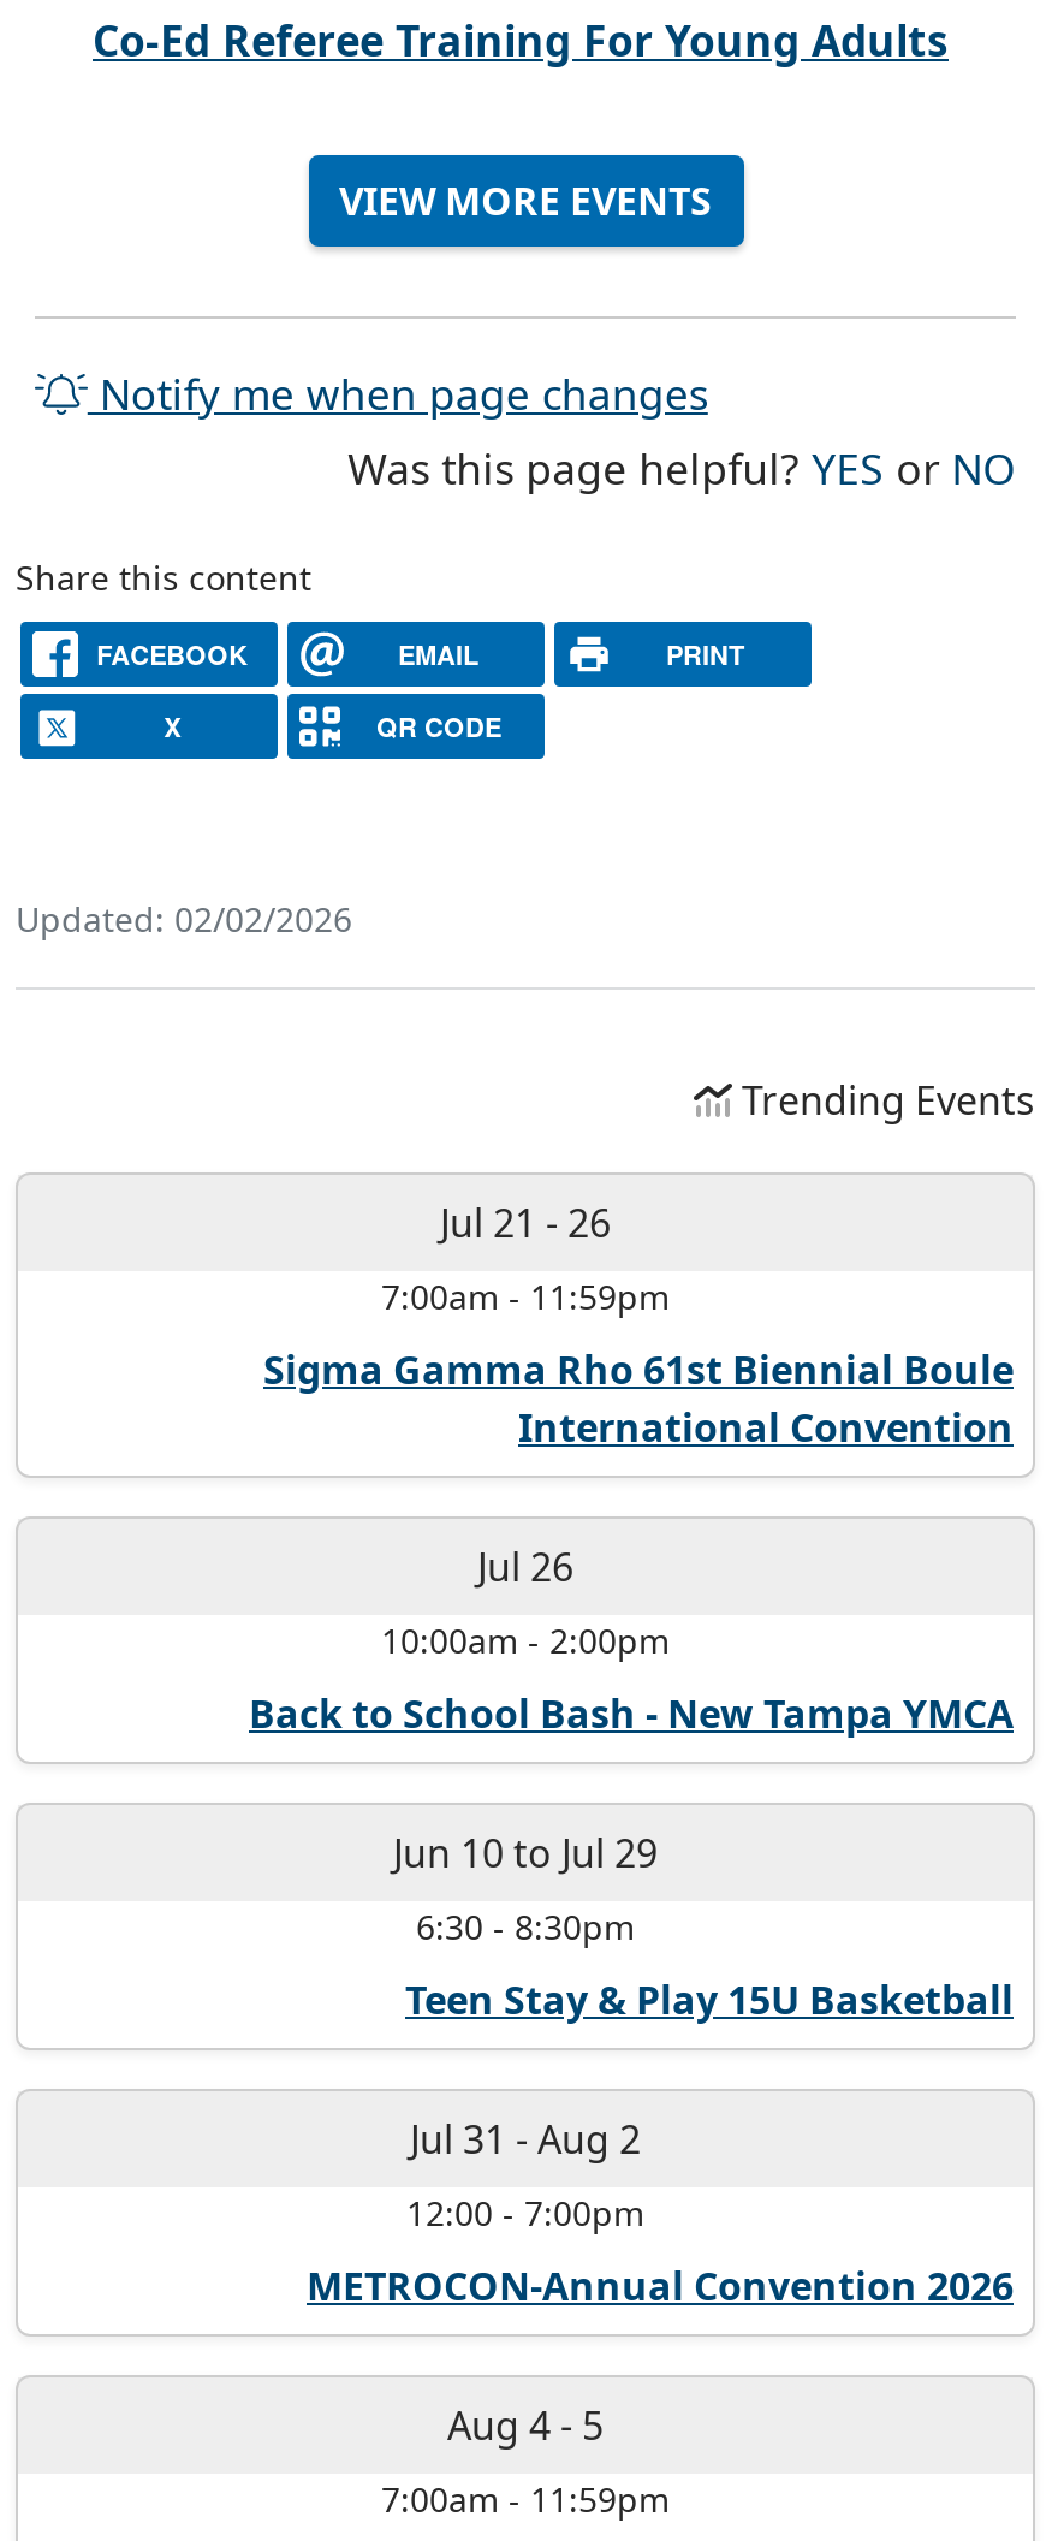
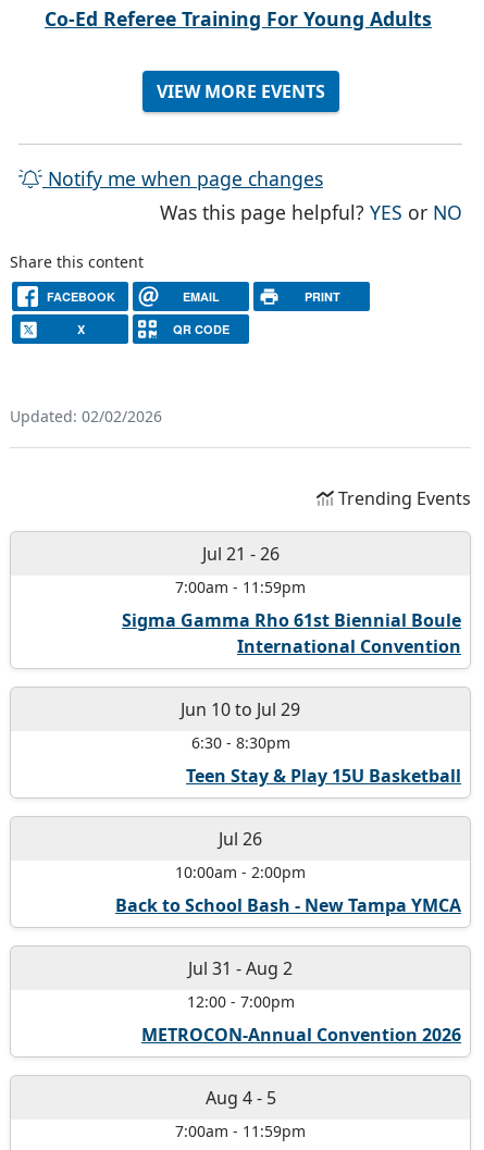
moved down: Jul 26 | 10:00am - 2:00pm | Back to School Bash - New Tampa YMCA

moved up: Jun 10 to Jul 29 | 6:30 - 8:30pm | Teen Stay & Play 15U Basketball
